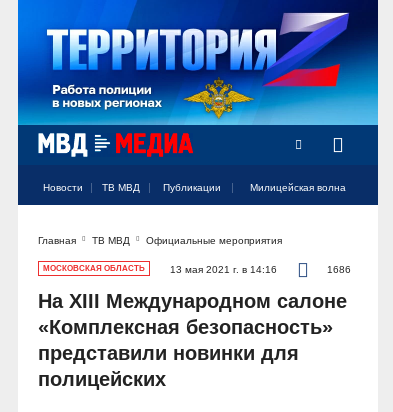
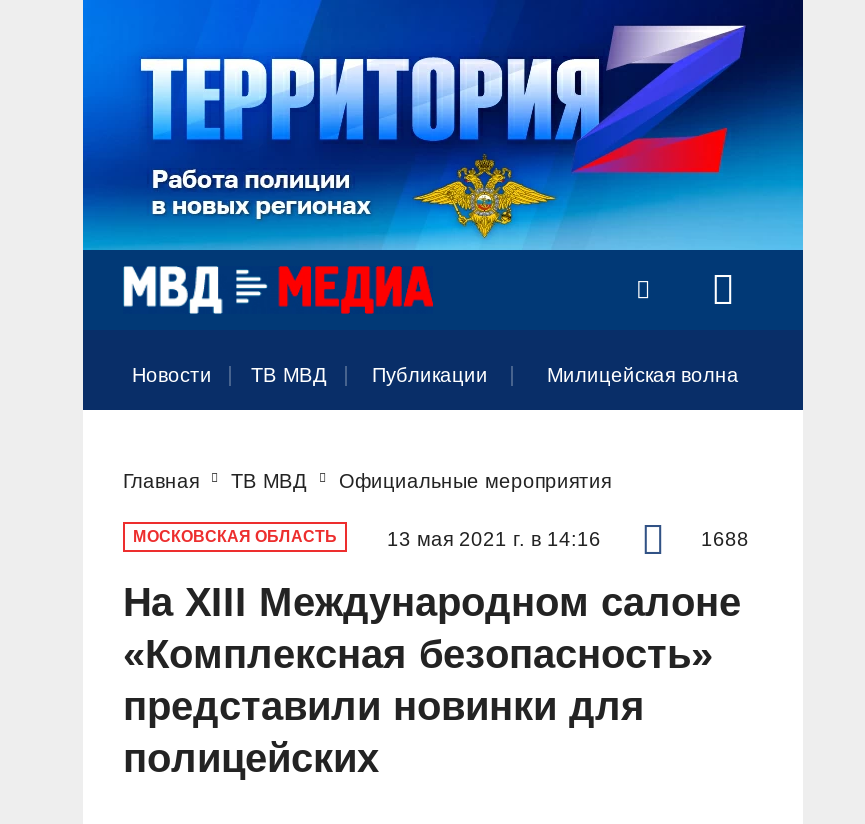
- 1686
+ 1688
